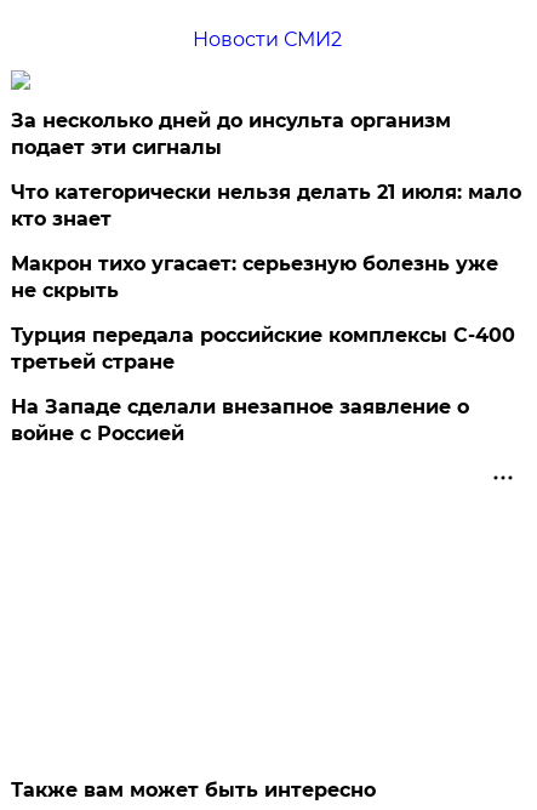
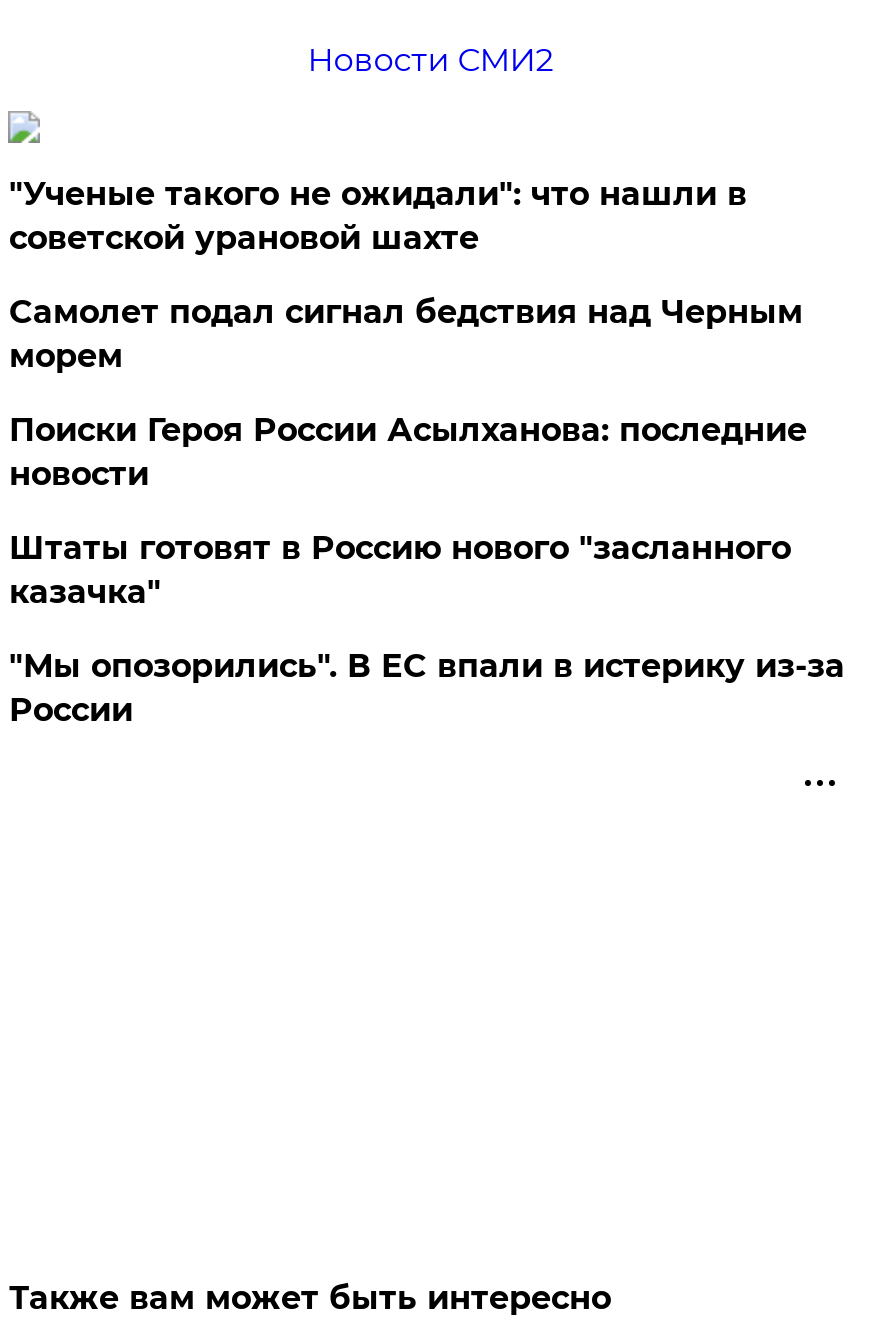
- За несколько дней до инсульта организм
- подает эти сигналы
+ "Ученые такого не ожидали": что нашли в
+ советской урановой шахте

- Что категорически нельзя делать 21 июля: мало
- кто знает
+ Самолет подал сигнал бедствия над Черным
+ морем

- Макрон тихо угасает: серьезную болезнь уже
- не скрыть
+ Поиски Героя России Асылханова: последние
+ новости

- Турция передала российские комплексы С-400
- третьей стране
+ Штаты готовят в Россию нового "засланного
+ казачка"

- На Западе сделали внезапное заявление о
- войне с Россией
+ "Мы опозорились". В ЕС впали в истерику из-за
+ России
